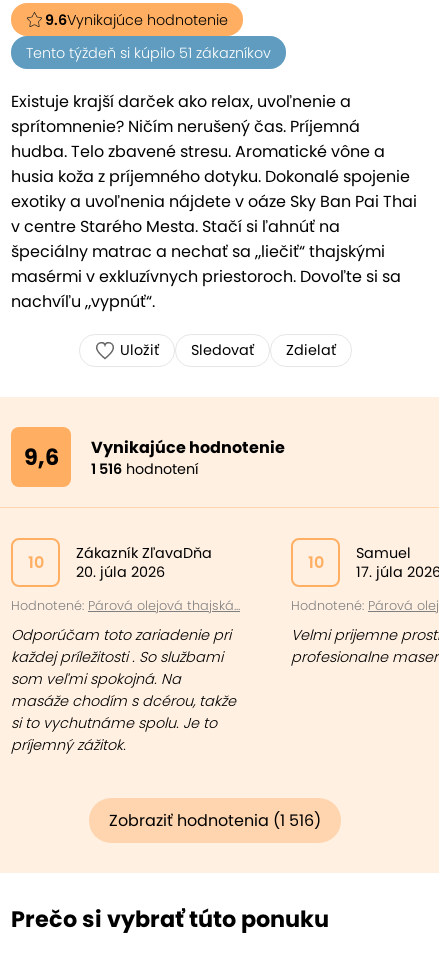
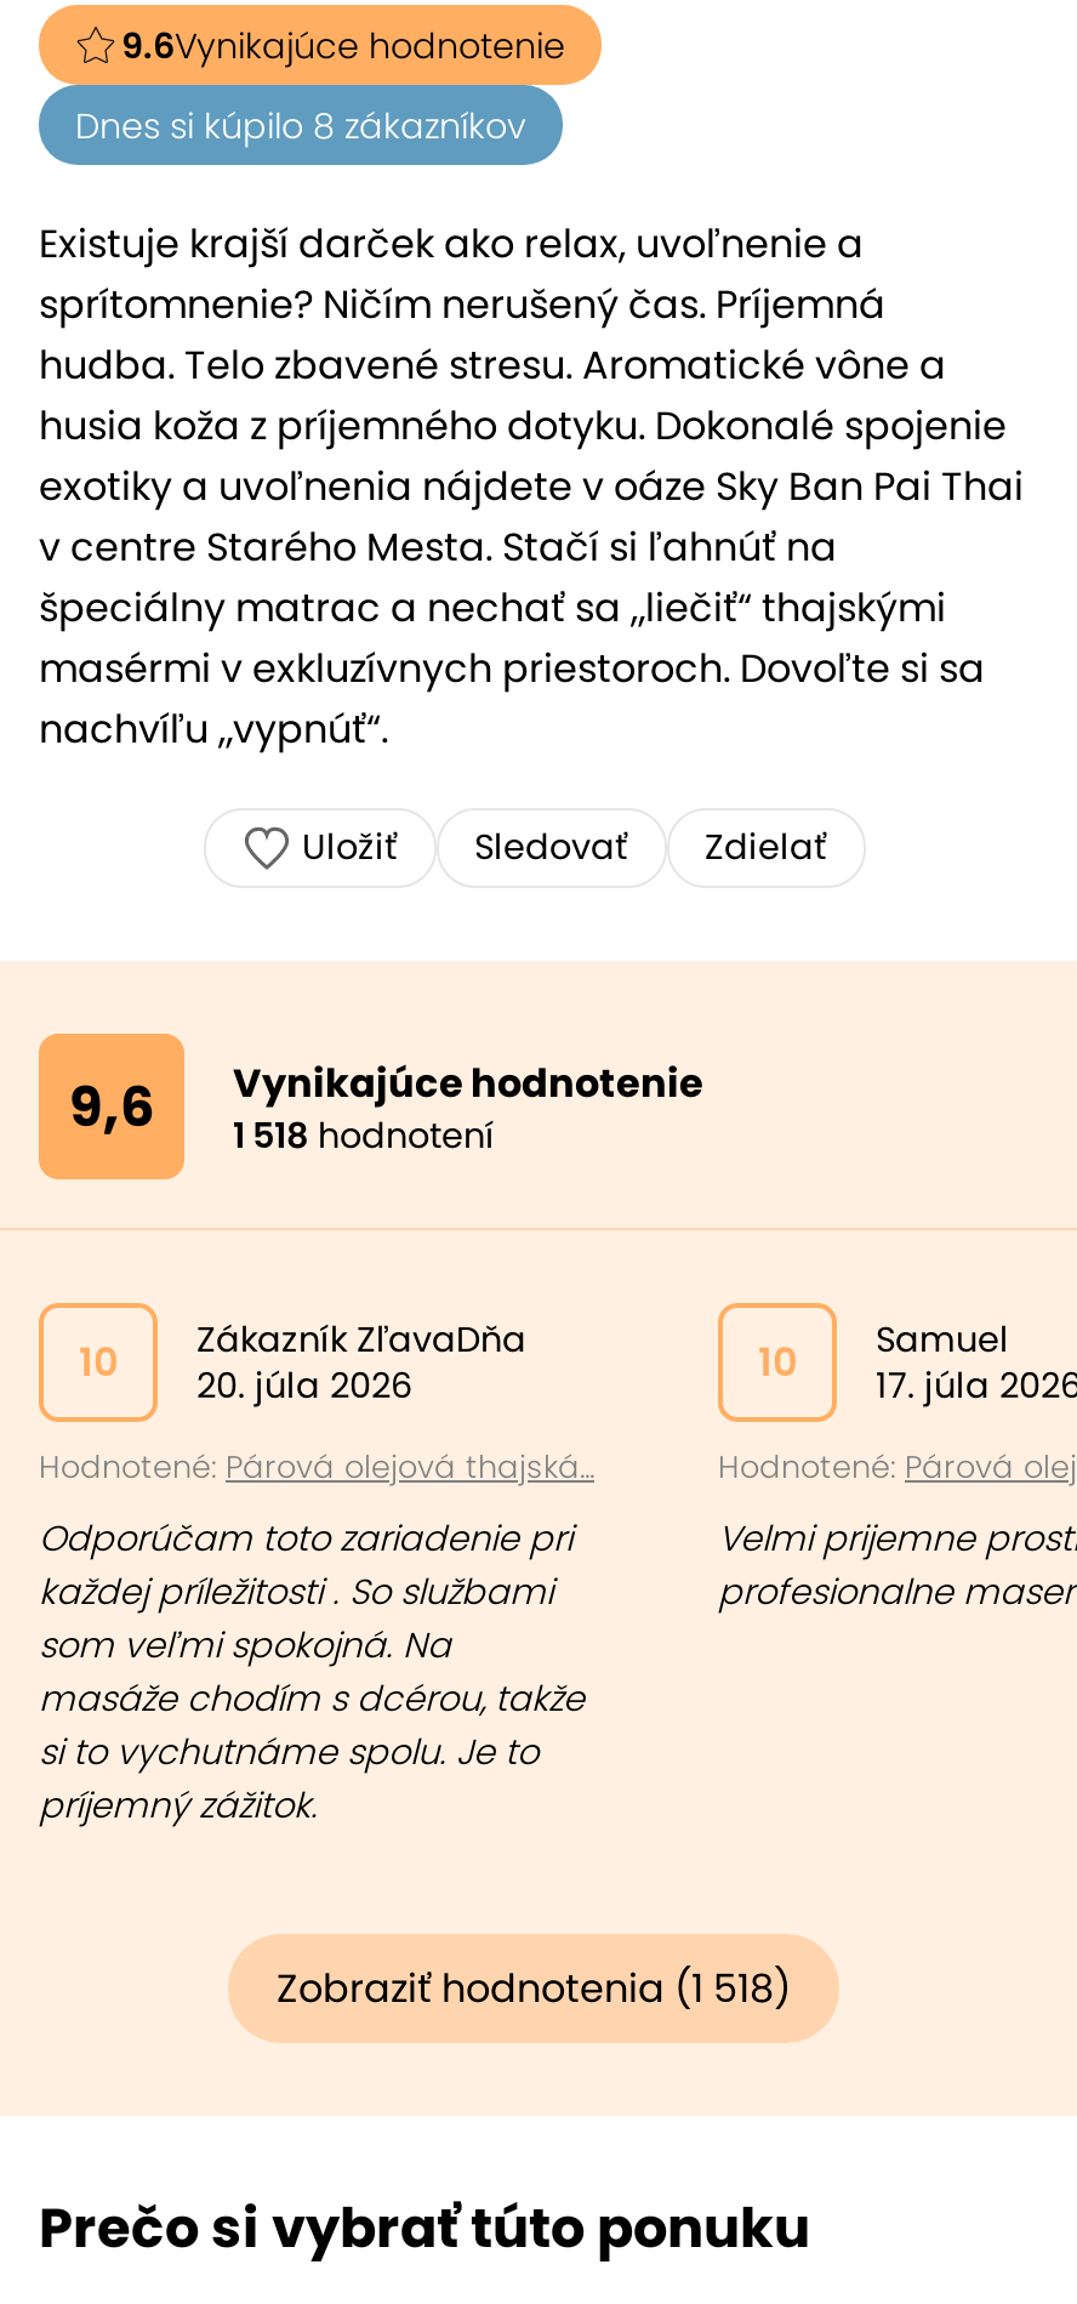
- Tento týždeň si kúpilo 51 zákazníkov
+ Dnes si kúpilo 8 zákazníkov

- 9,6 1 516 hodnotení Vynikajúce hodnotenie
+ 9,6 1 518 hodnotení Vynikajúce hodnotenie

- Zobraziť hodnotenia (1 516)
+ Zobraziť hodnotenia (1 518)
